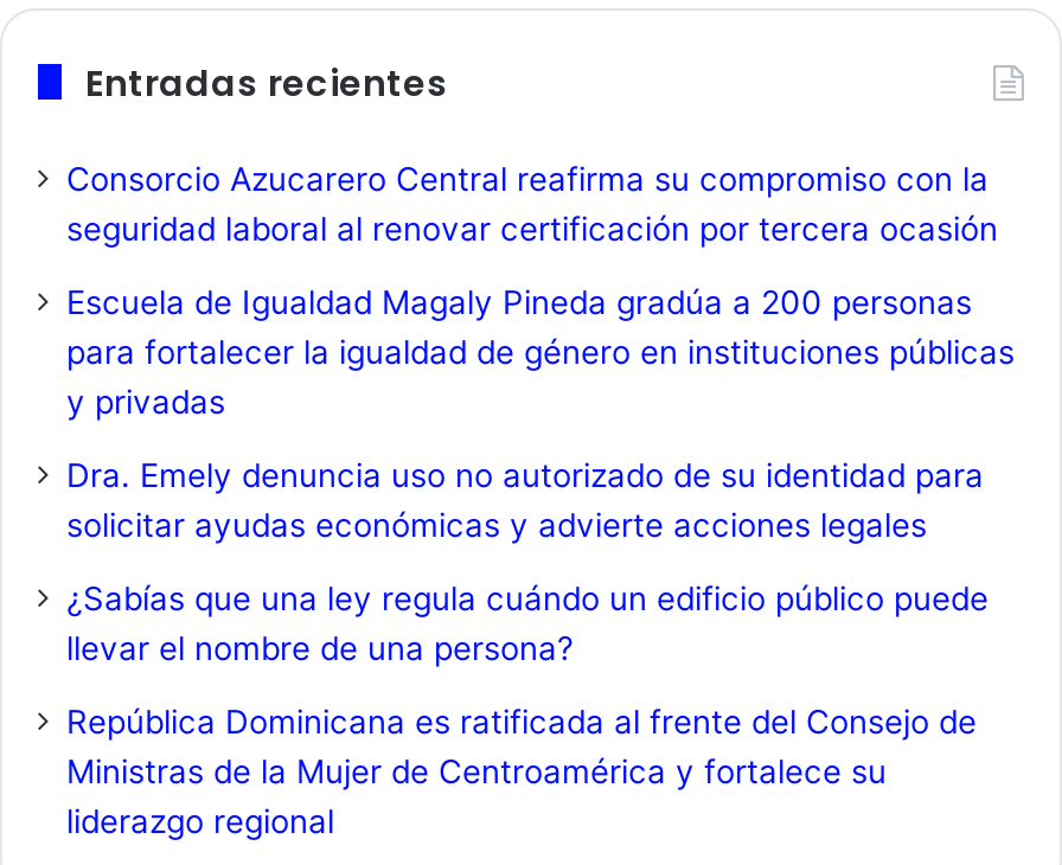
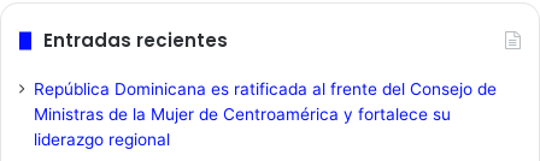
- Consorcio Azucarero Central reafirma su compromiso con la
- seguridad laboral al renovar certificación por tercera ocasión
- Escuela de Igualdad Magaly Pineda gradúa a 200 personas
- para fortalecer la igualdad de género en instituciones públicas
- y privadas
- Dra. Emely denuncia uso no autorizado de su identidad para
- solicitar ayudas económicas y advierte acciones legales
- ¿Sabías que una ley regula cuándo un edificio público puede
- llevar el nombre de una persona?
